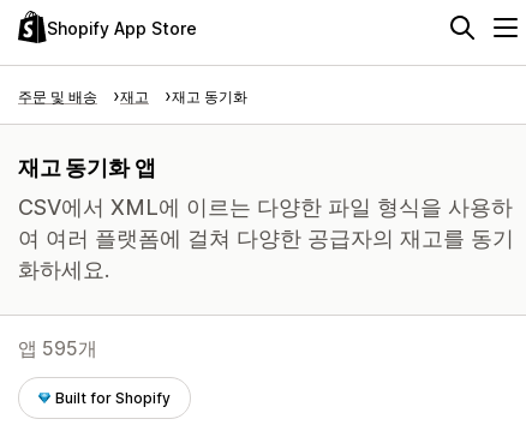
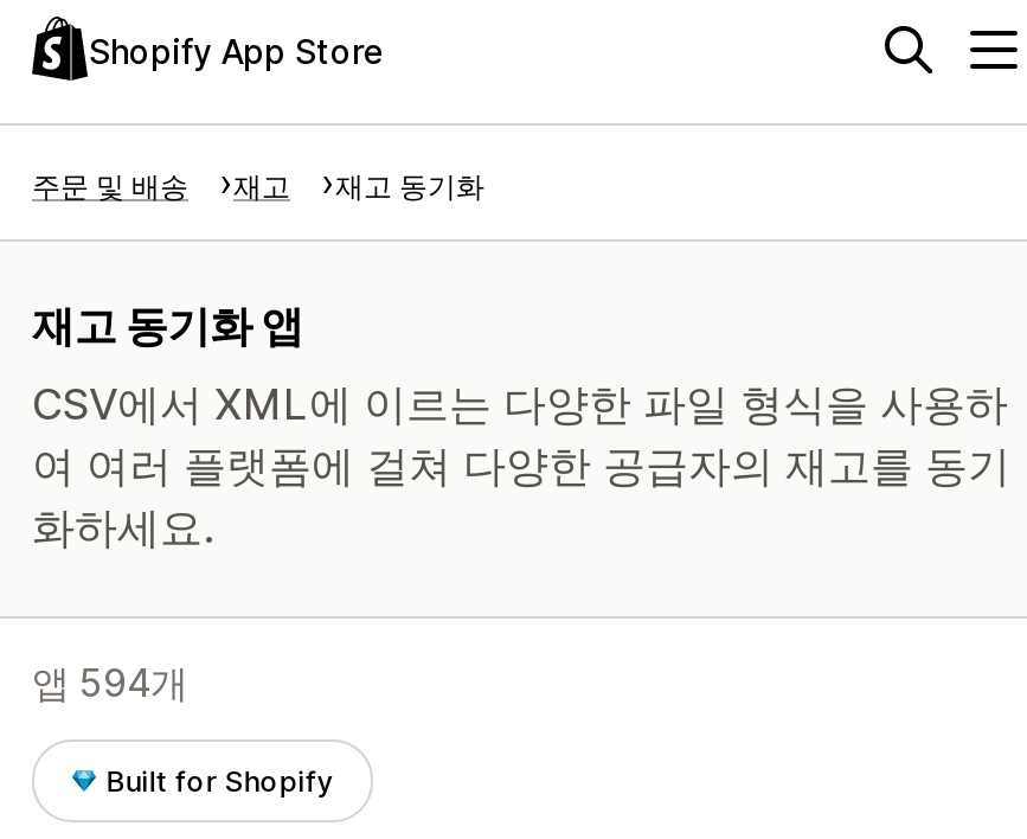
- 앱 595개
+ 앱 594개
